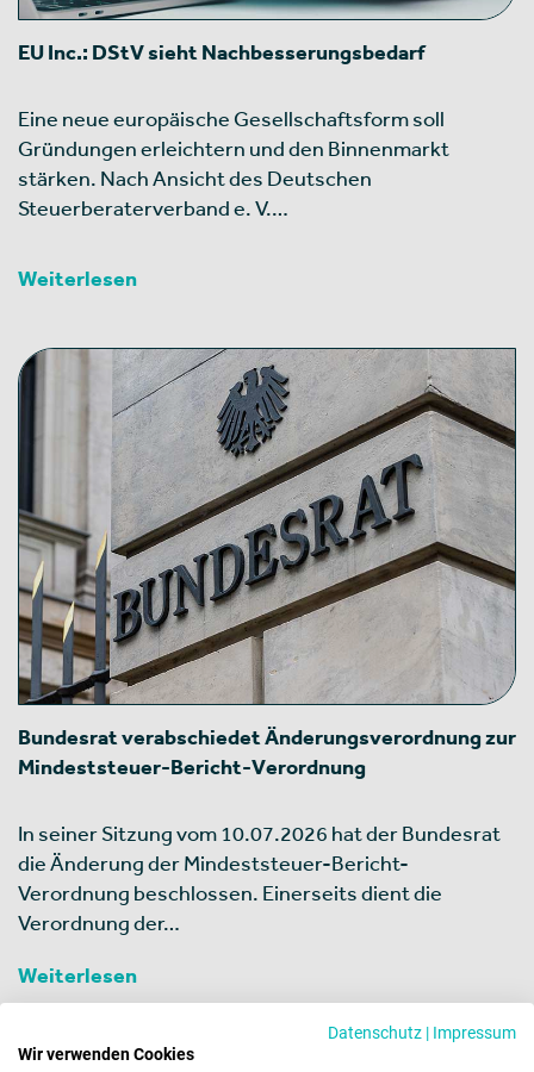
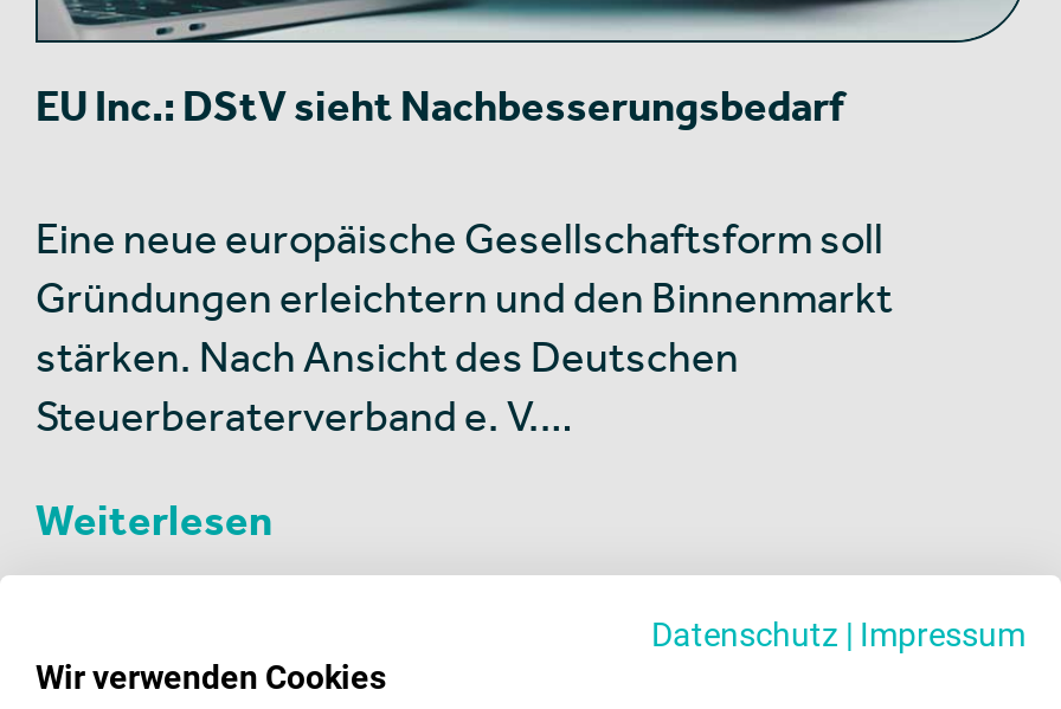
- Weiterlesen

- [image]
- Bundesrat verabschiedet Änderungsverordnung zur
- Mindeststeuer-Bericht-Verordnung
- In seiner Sitzung vom 10.07.2026 hat der Bundesrat
- die Änderung der Mindeststeuer-Bericht-
- Verordnung beschlossen. Einerseits dient die
- Verordnung der…
